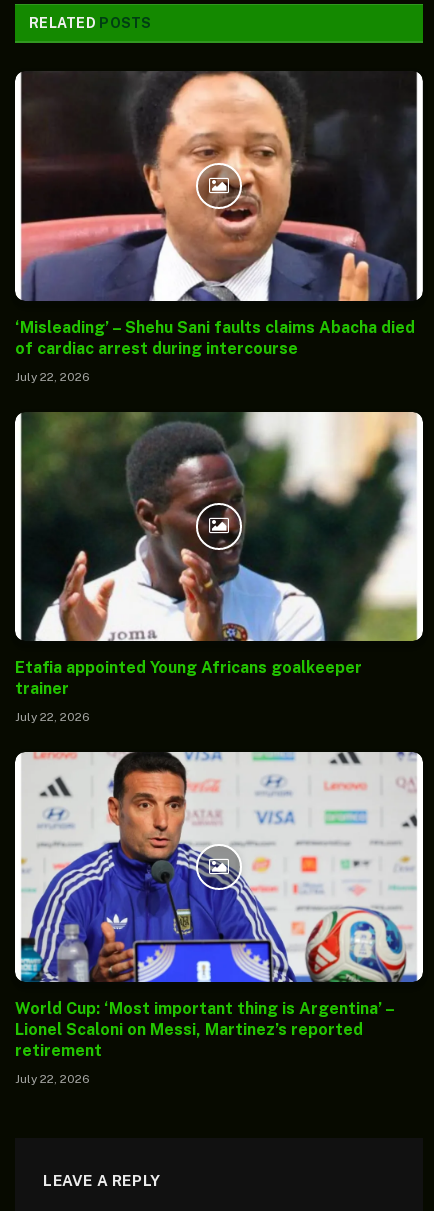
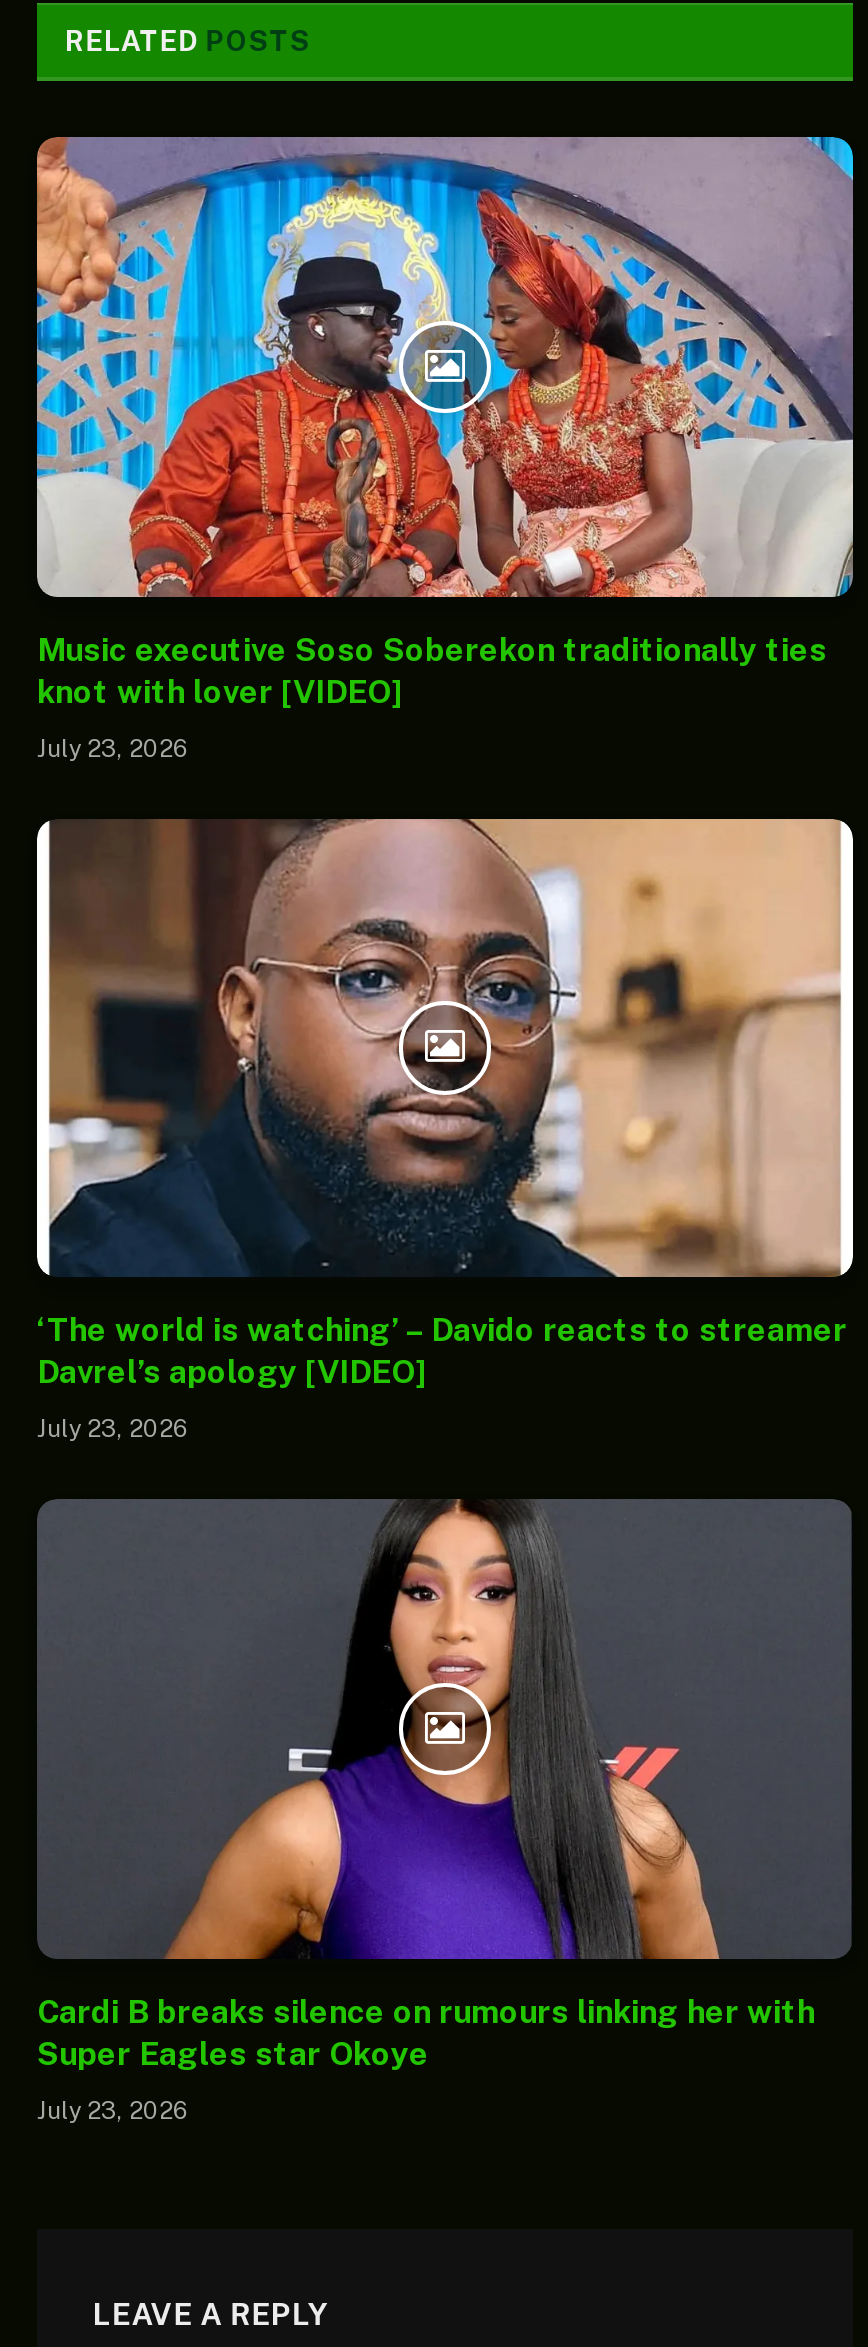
- [image]
- ‘Misleading’ – Shehu Sani faults claims Abacha died
- of cardiac arrest during intercourse
+ [image]
+ Music executive Soso Soberekon traditionally ties
+ knot with lover [VIDEO]

- July 22, 2026
+ July 23, 2026

- [image]
- Etafia appointed Young Africans goalkeeper
- trainer
+ [image]
+ ‘The world is watching’ – Davido reacts to streamer
+ Davrel’s apology [VIDEO]

- July 22, 2026
+ July 23, 2026

- [image]
- World Cup: ‘Most important thing is Argentina’ –
- Lionel Scaloni on Messi, Martinez’s reported
- retirement
+ [image]
+ Cardi B breaks silence on rumours linking her with
+ Super Eagles star Okoye

- July 22, 2026
+ July 23, 2026
